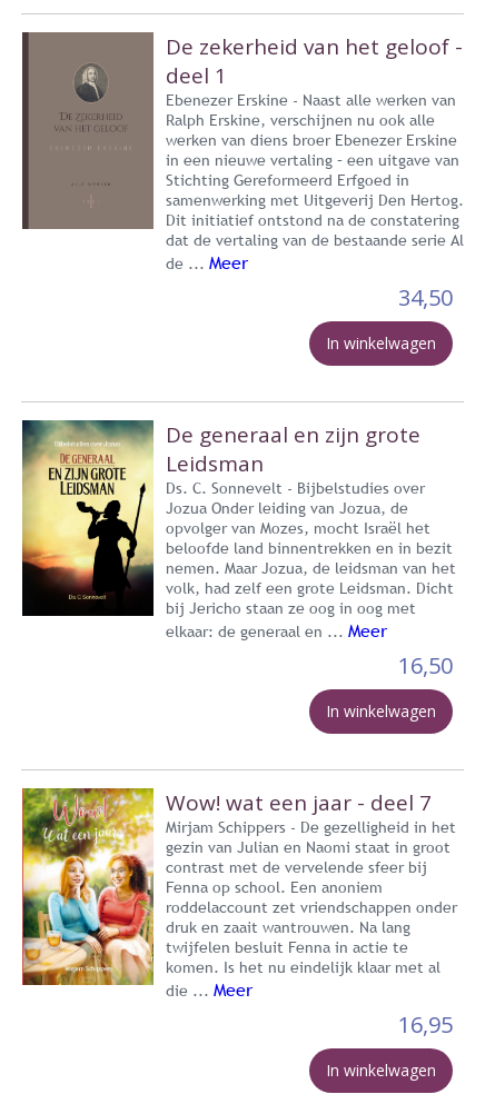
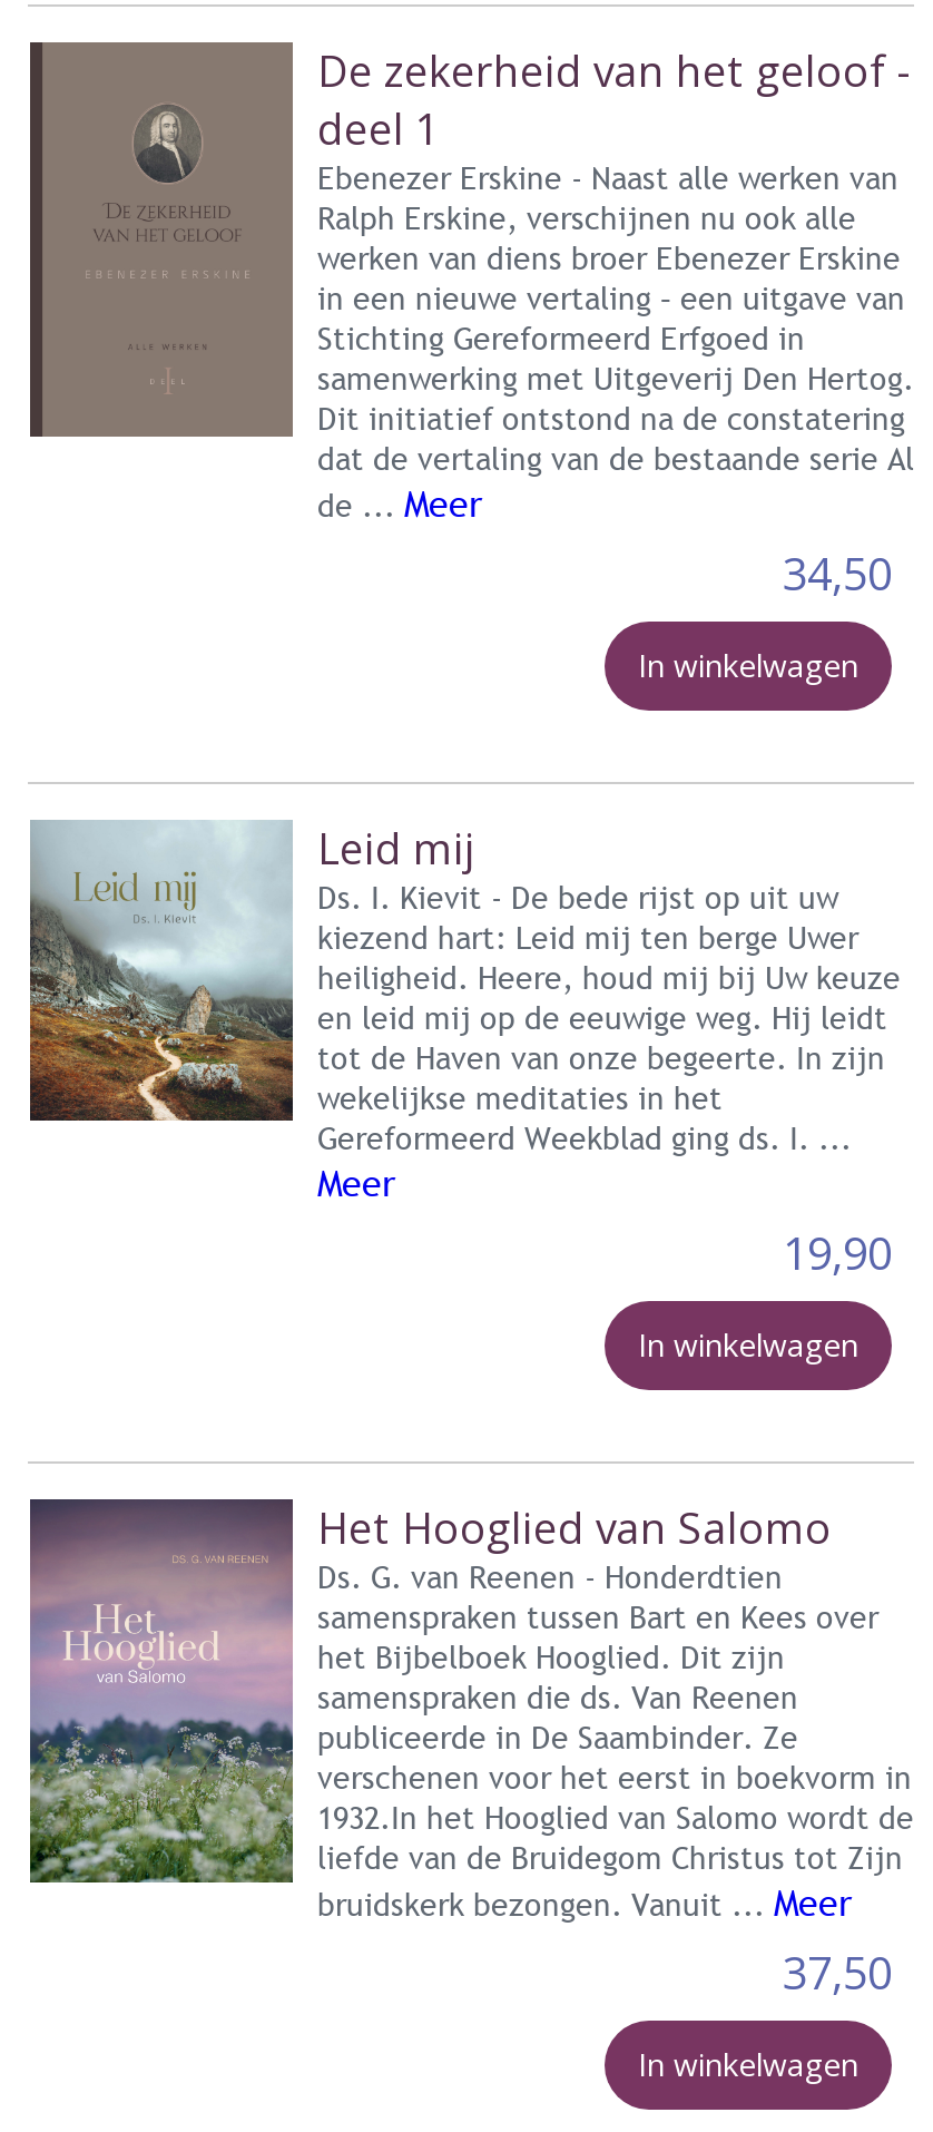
- [image]
- De generaal en zijn grote
- Leidsman
- Ds. C. Sonnevelt - Bijbelstudies over
- Jozua Onder leiding van Jozua, de
- opvolger van Mozes, mocht Israël het
- beloofde land binnentrekken en in bezit
- nemen. Maar Jozua, de leidsman van het
- volk, had zelf een grote Leidsman. Dicht
- bij Jericho staan ze oog in oog met
- elkaar: de generaal en ... Meer
- 16,50
+ [image]
+ Leid mij
+ Ds. I. Kievit - De bede rijst op uit uw
+ kiezend hart: Leid mij ten berge Uwer
+ heiligheid. Heere, houd mij bij Uw keuze
+ en leid mij op de eeuwige weg. Hij leidt
+ tot de Haven van onze begeerte. In zijn
+ wekelijkse meditaties in het
+ Gereformeerd Weekblad ging ds. I. ...
+ Meer
+ 19,90

- [image]
- Wow! wat een jaar - deel 7
- Mirjam Schippers - De gezelligheid in het
- gezin van Julian en Naomi staat in groot
- contrast met de vervelende sfeer bij
- Fenna op school. Een anoniem
- roddelaccount zet vriendschappen onder
- druk en zaait wantrouwen. Na lang
- twijfelen besluit Fenna in actie te
- komen. Is het nu eindelijk klaar met al
- die ... Meer
- 16,95
+ [image]
+ Het Hooglied van Salomo
+ Ds. G. van Reenen - Honderdtien
+ samenspraken tussen Bart en Kees over
+ het Bijbelboek Hooglied. Dit zijn
+ samenspraken die ds. Van Reenen
+ publiceerde in De Saambinder. Ze
+ verschenen voor het eerst in boekvorm in
+ 1932.In het Hooglied van Salomo wordt de
+ liefde van de Bruidegom Christus tot Zijn
+ bruidskerk bezongen. Vanuit ... Meer
+ 37,50
